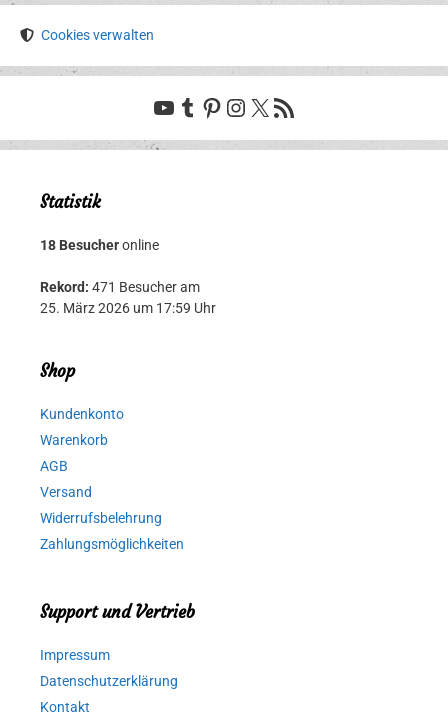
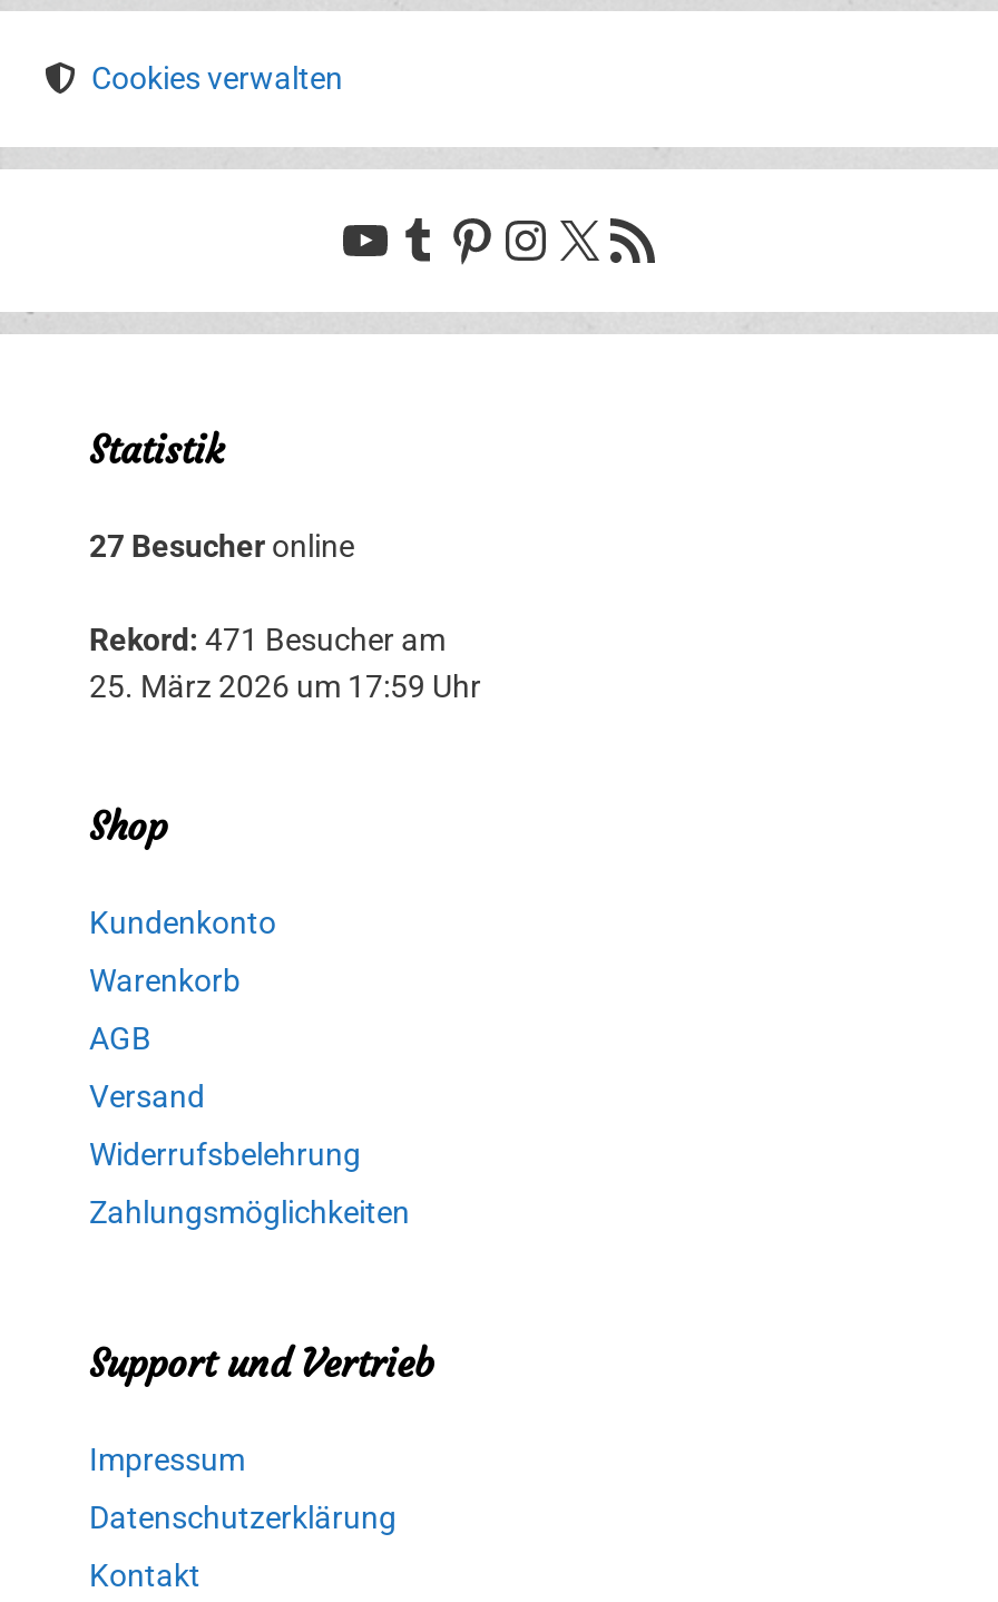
- 18 Besucher online
+ 27 Besucher online
